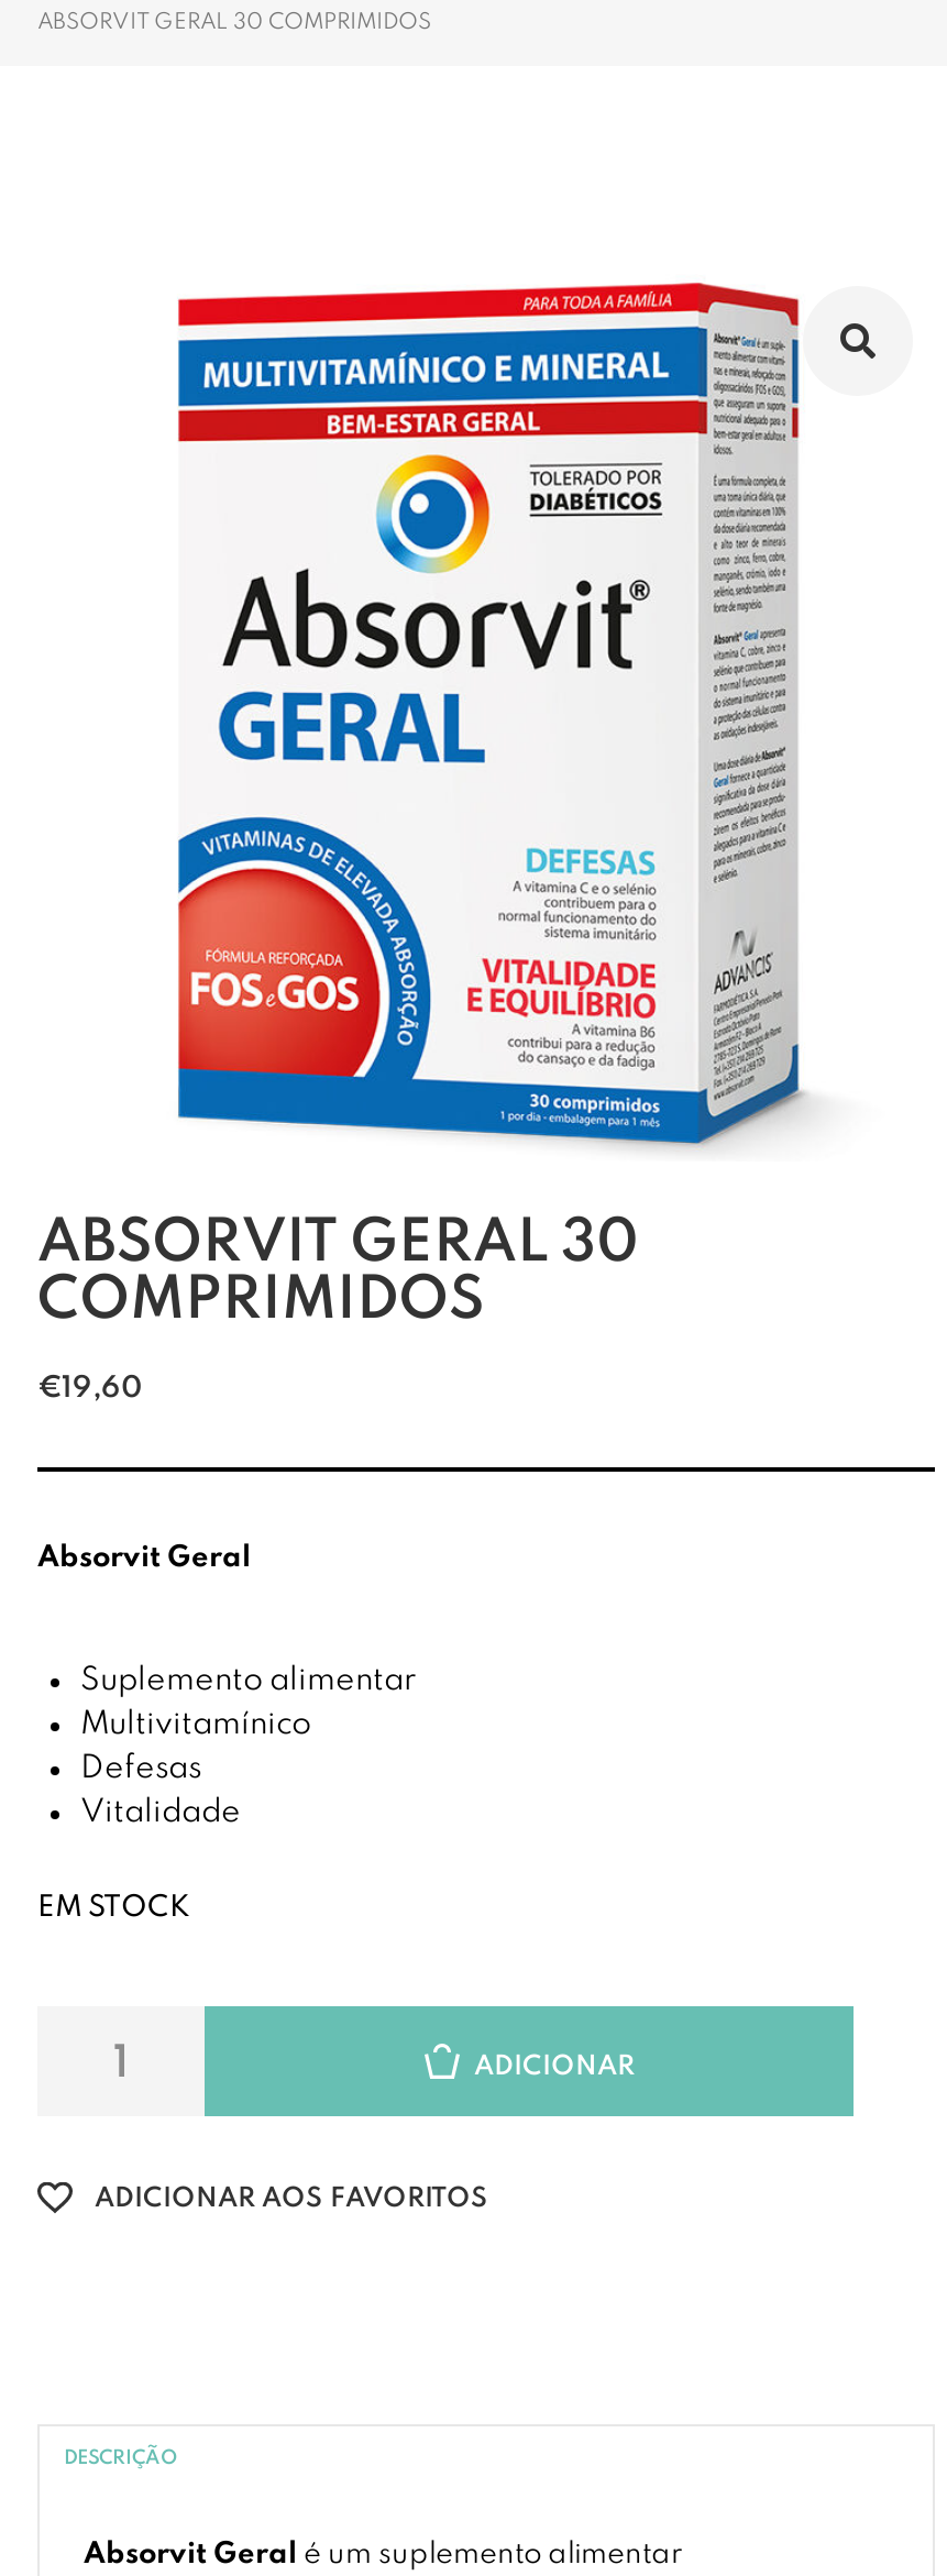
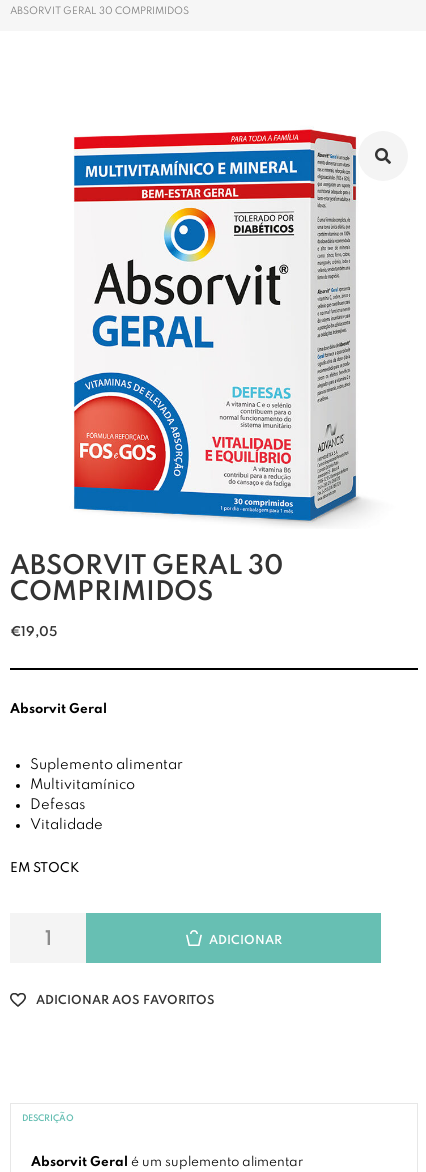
- €19,60
+ €19,05
